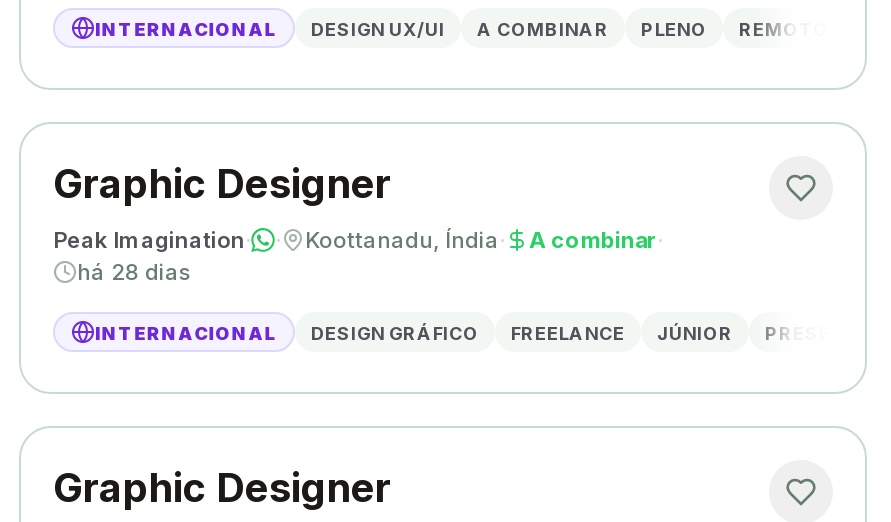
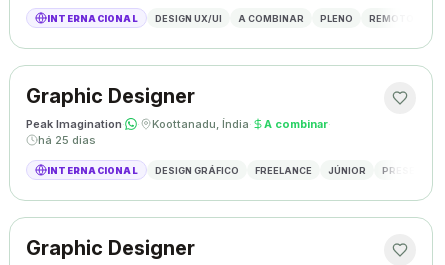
- há 28 dias
+ há 25 dias
